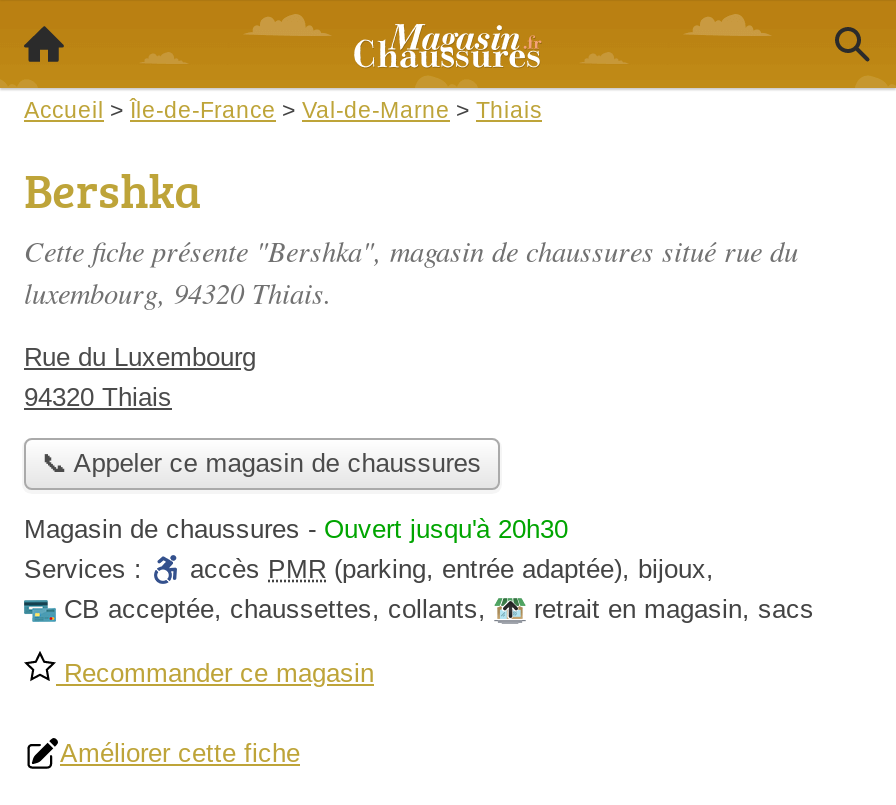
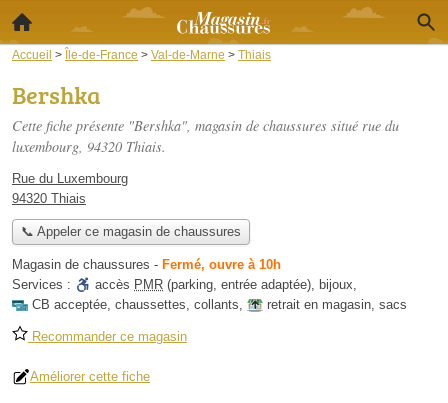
- Magasin de chaussures - Ouvert jusqu'à 20h30
+ Magasin de chaussures - Fermé, ouvre à 10h
